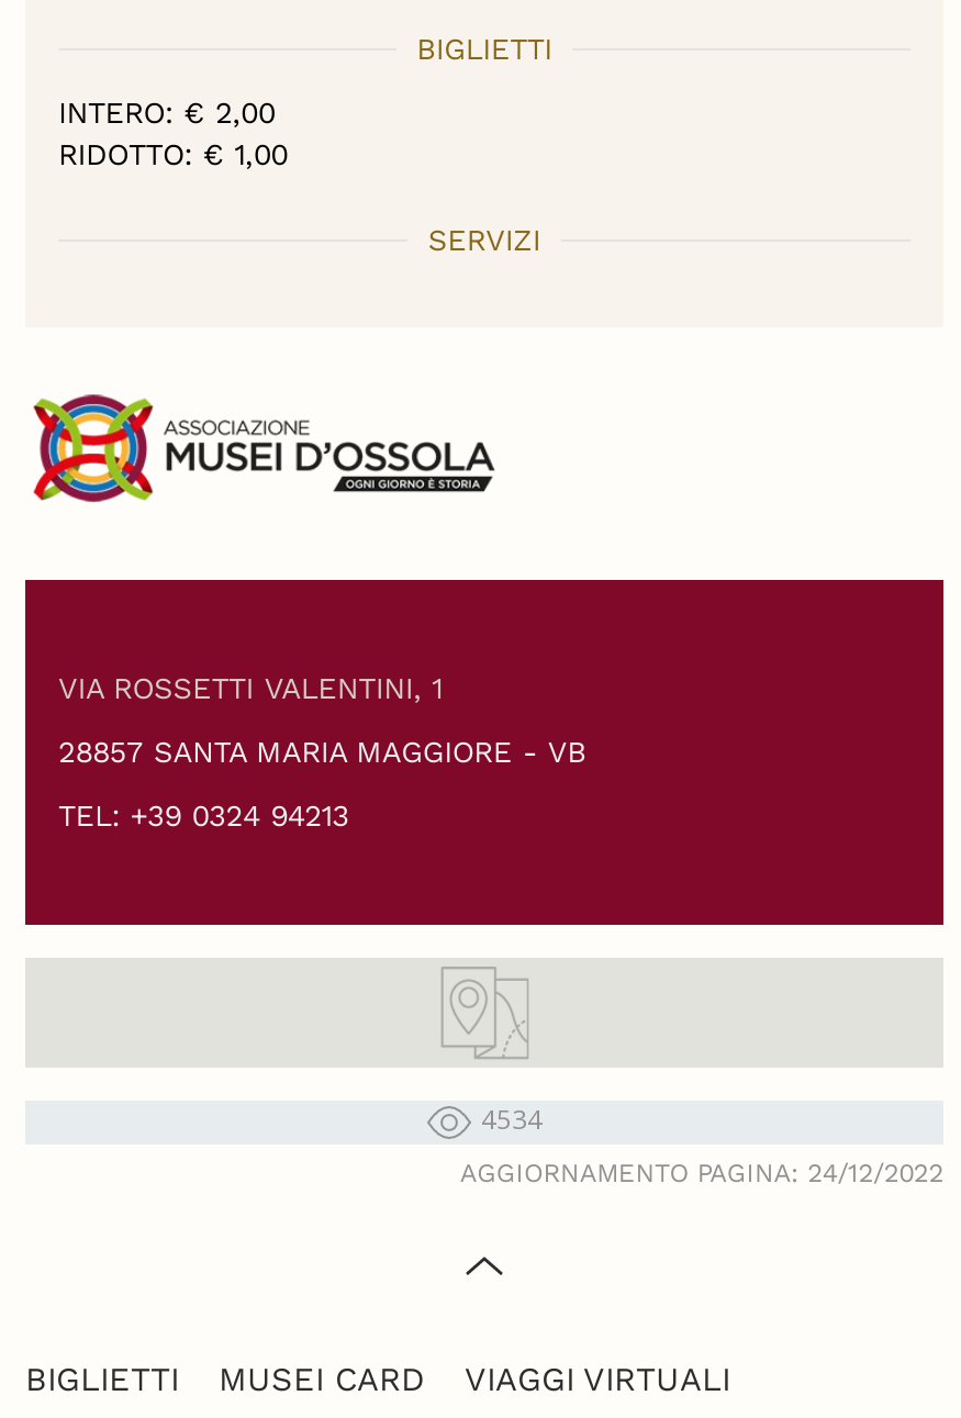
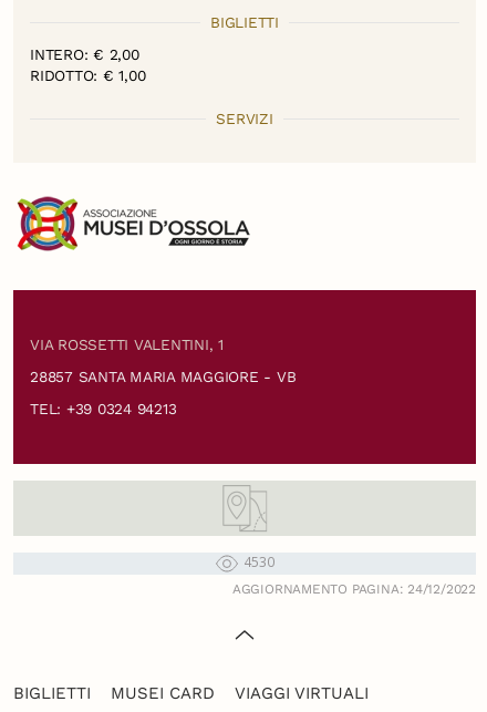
- 4534
+ 4530
